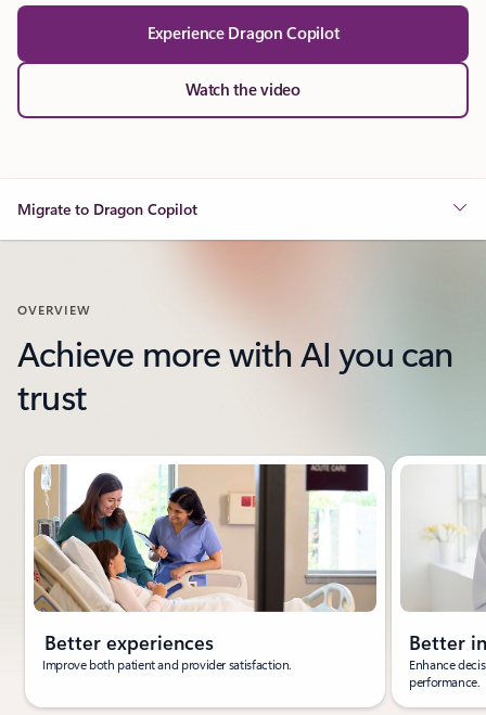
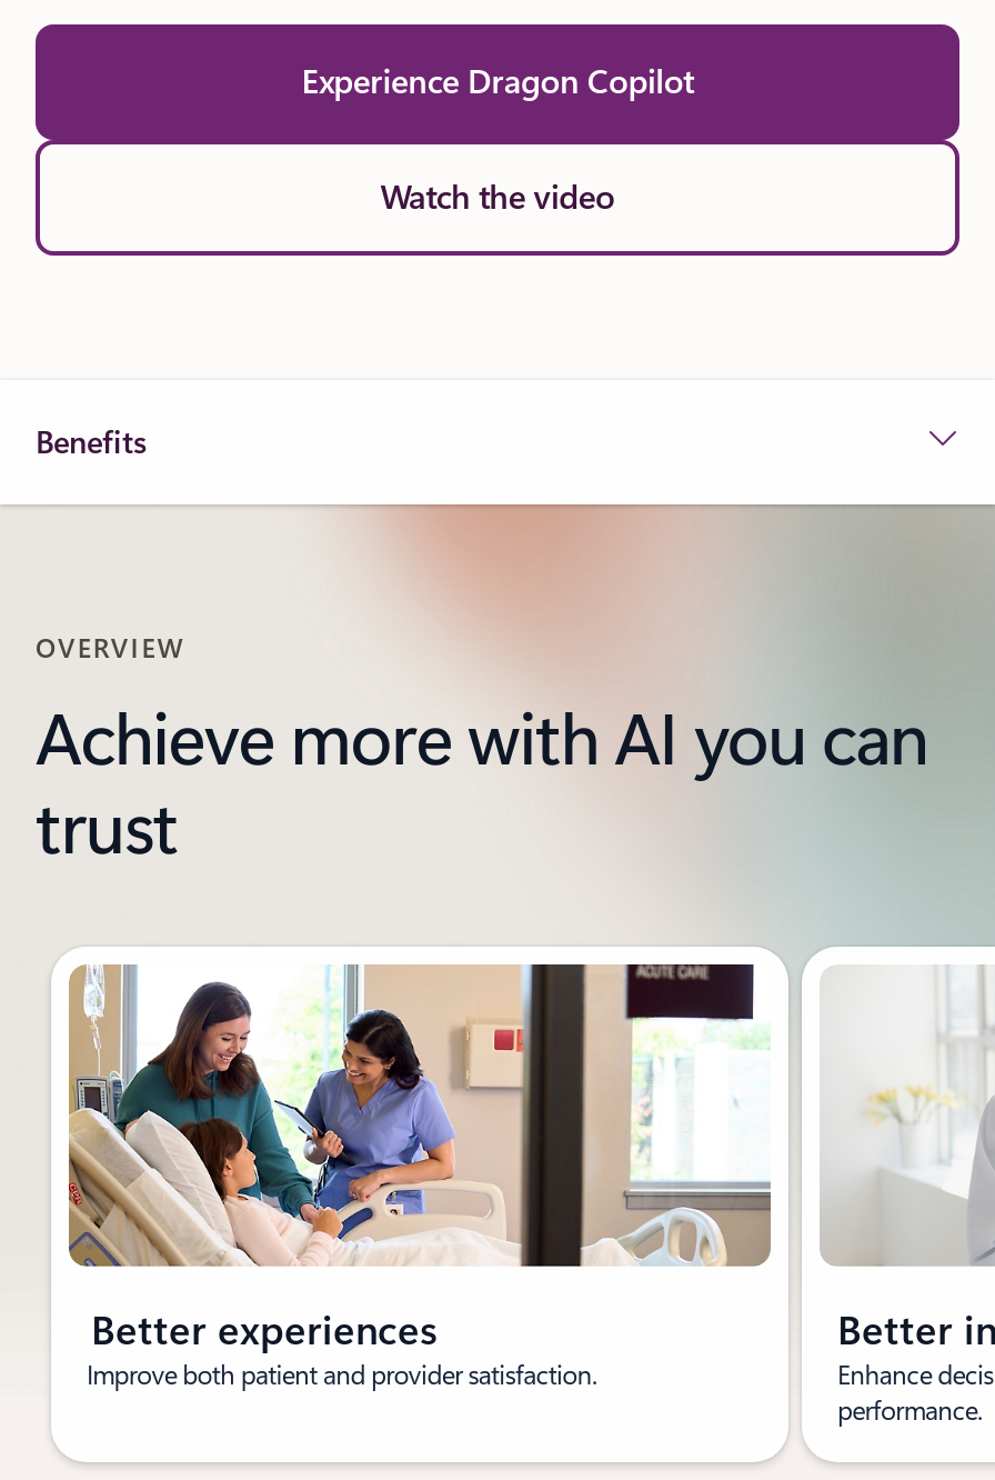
- Migrate to Dragon Copilot
+ Benefits
